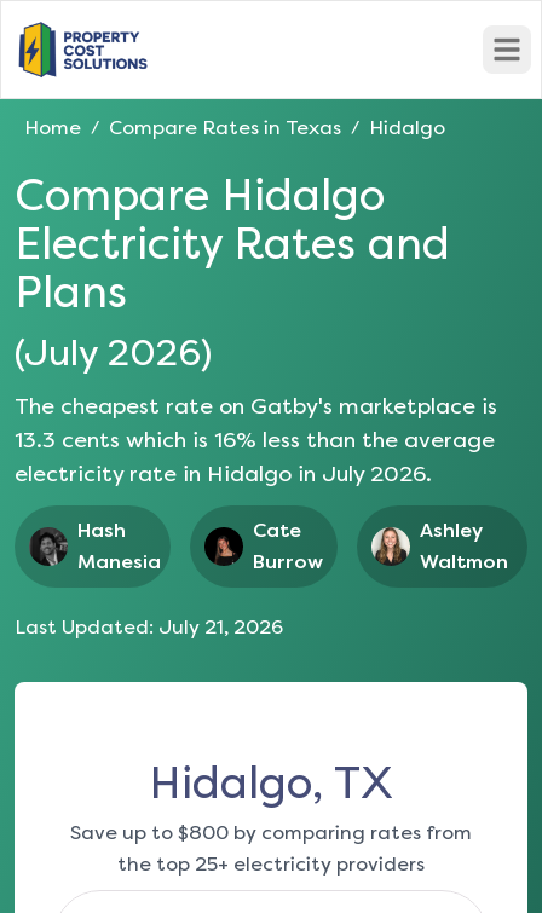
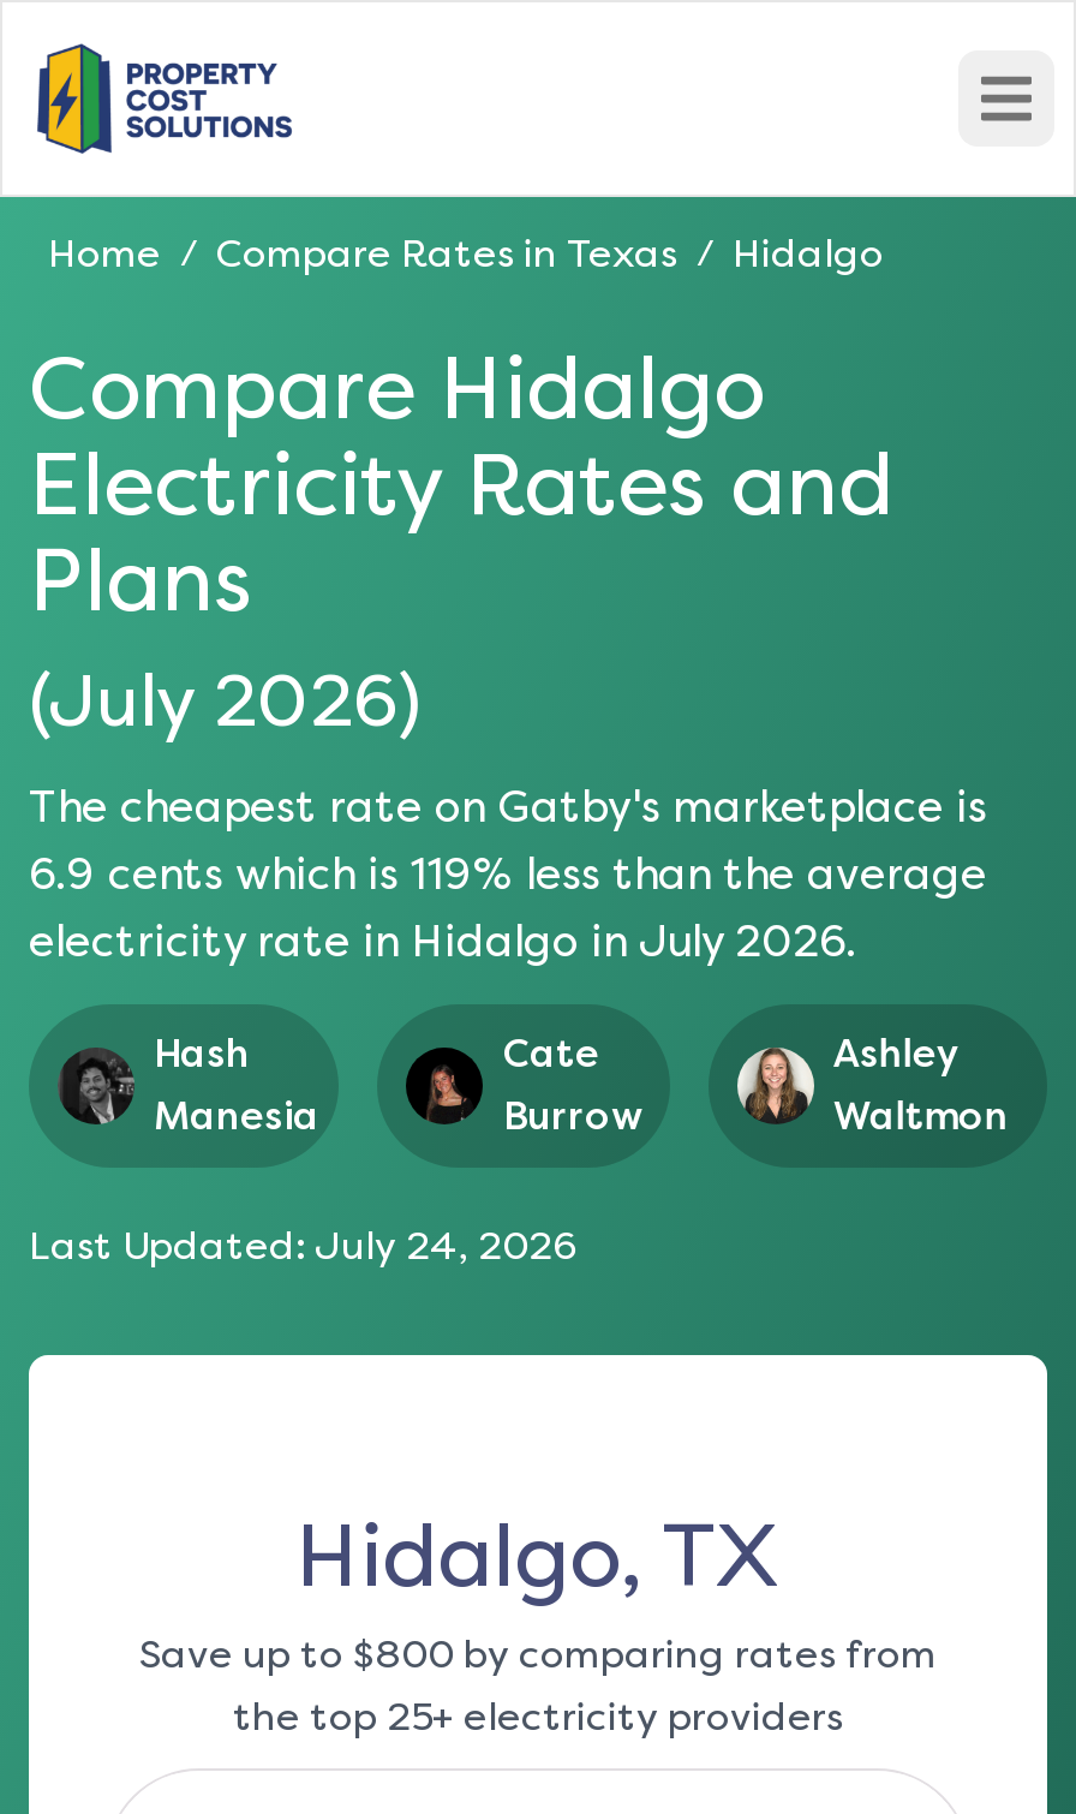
- 13.3 cents which is 16% less than the average
+ 6.9 cents which is 119% less than the average

- Last Updated: July 21, 2026
+ Last Updated: July 24, 2026
